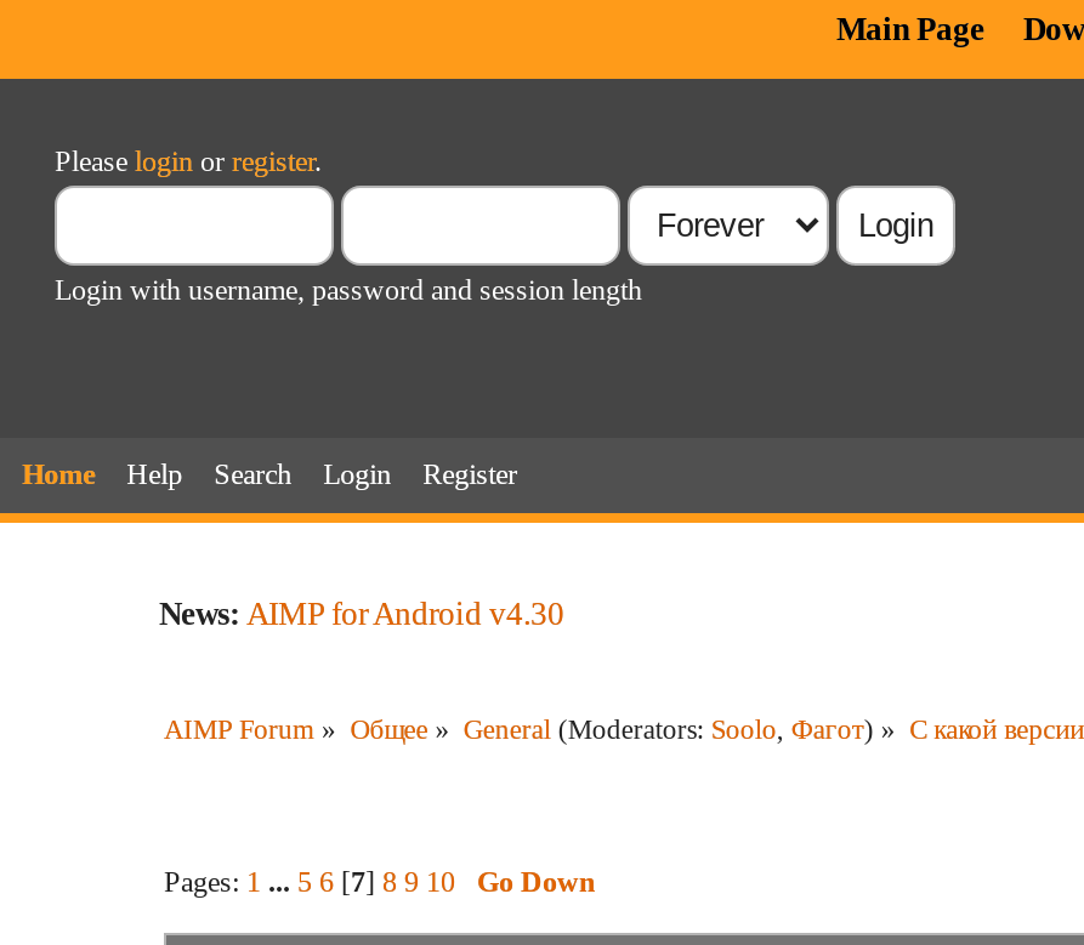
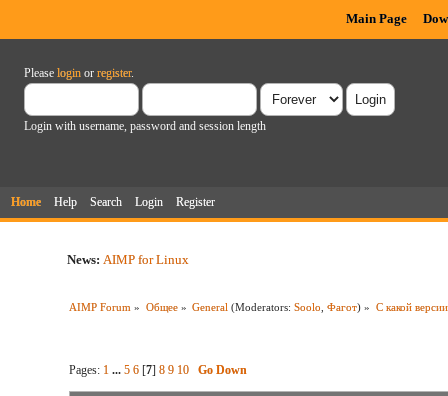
- News: AIMP for Android v4.30
+ News: AIMP for Linux
